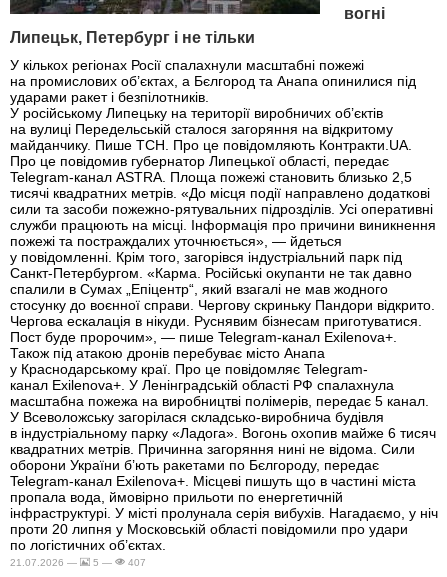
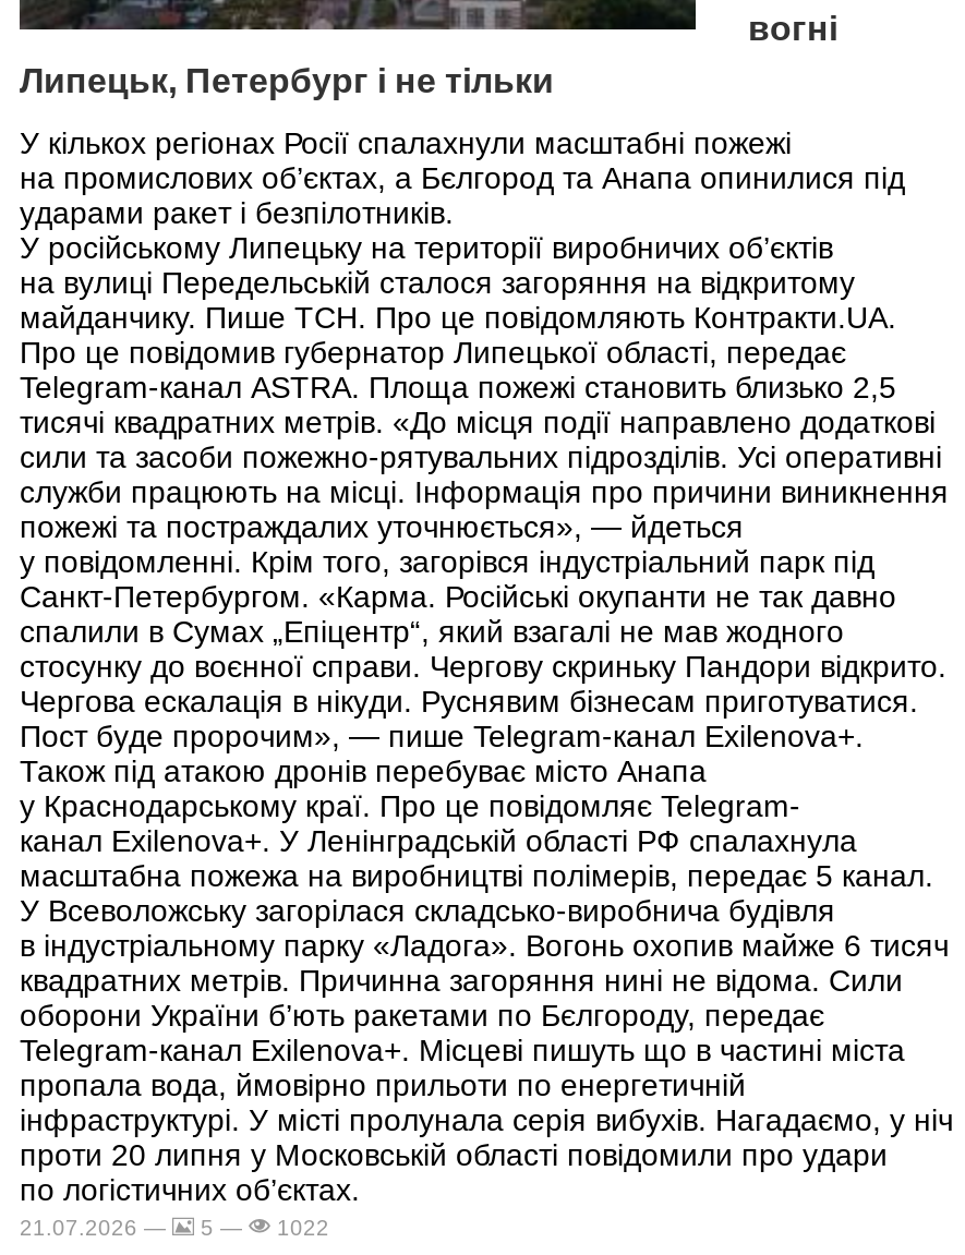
- 21.07.2026 — 5 — 407
+ 21.07.2026 — 5 — 1022
